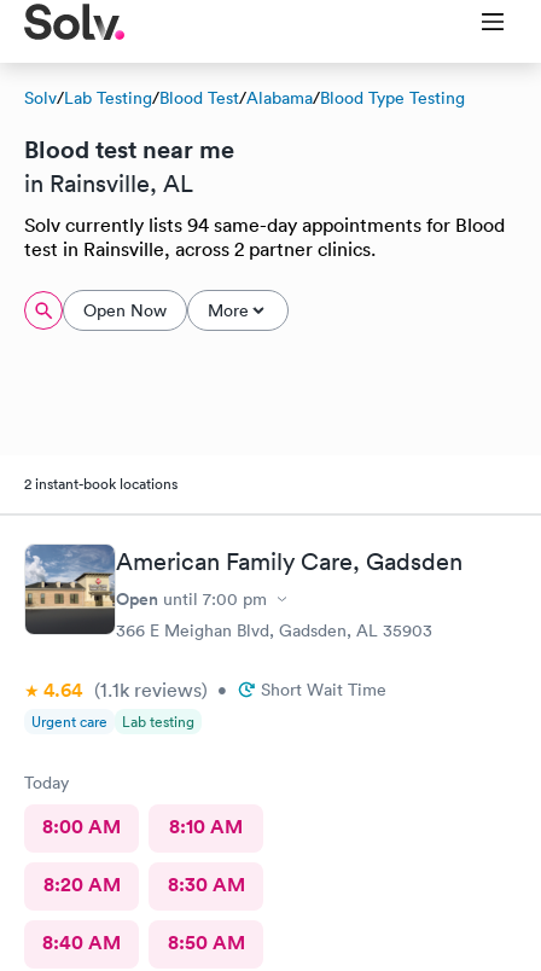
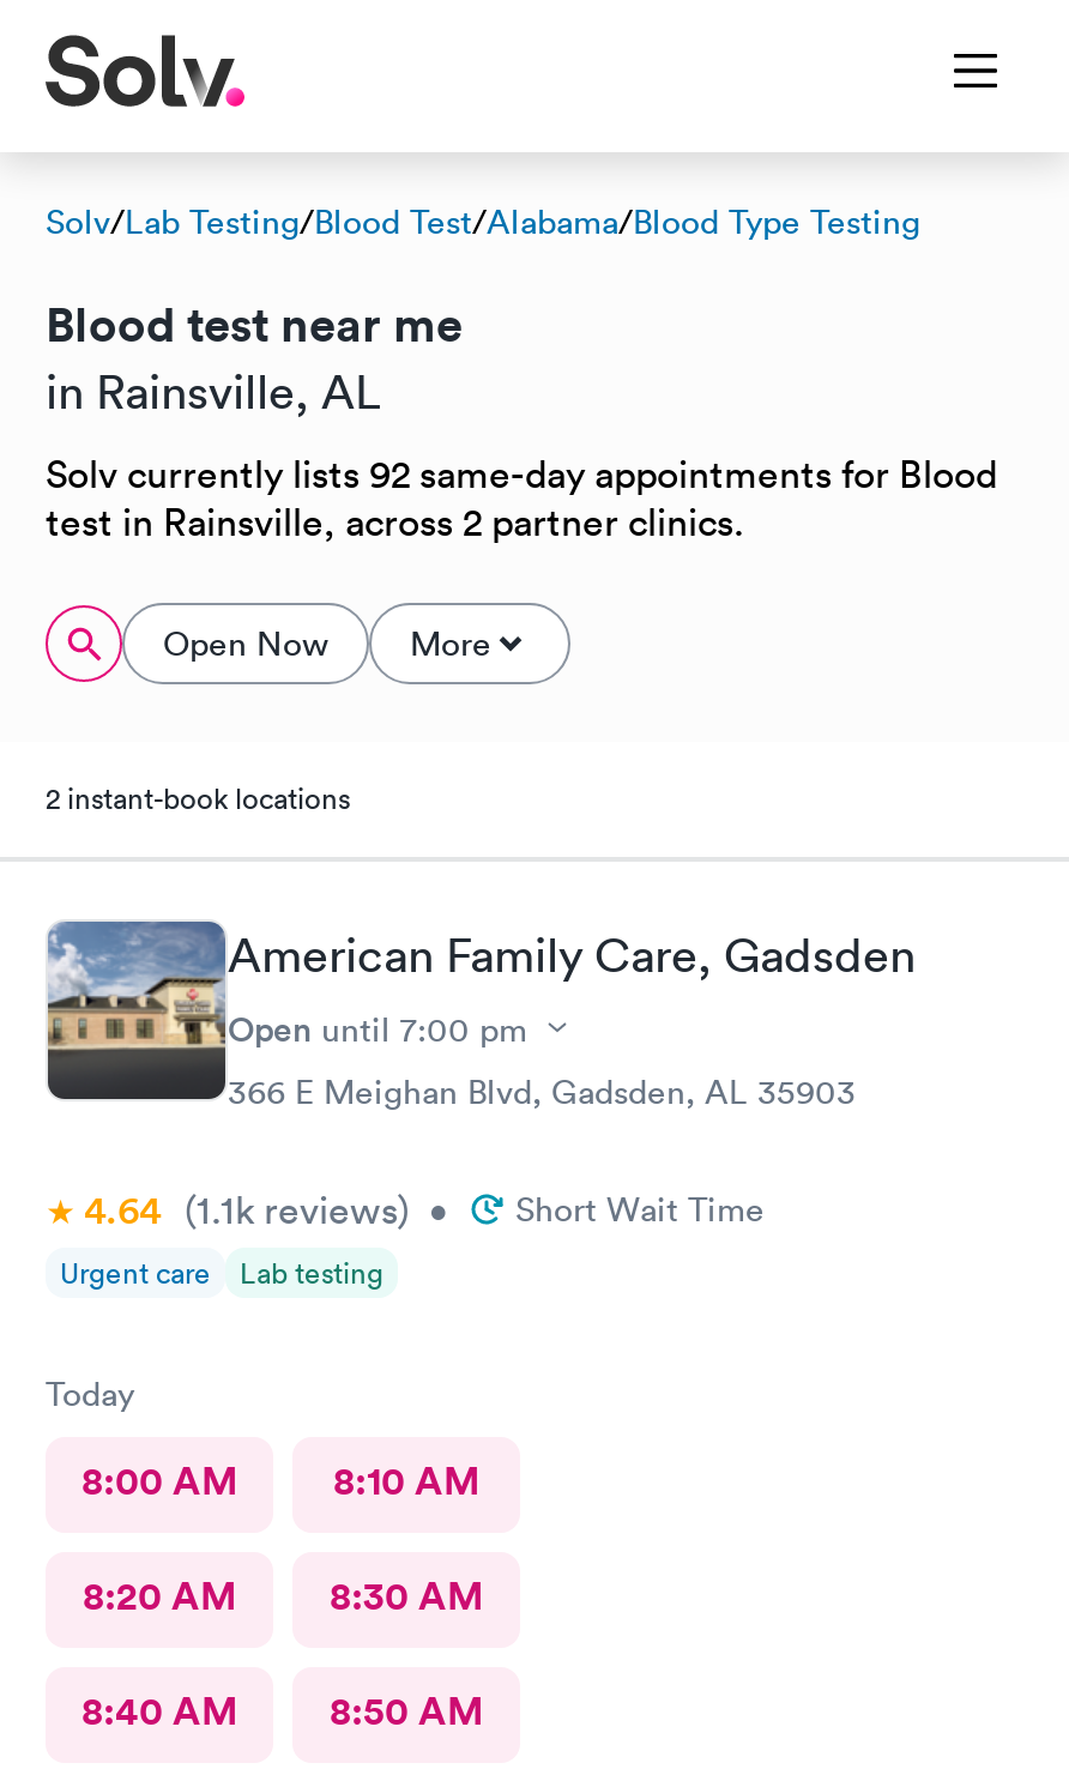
- Solv currently lists 94 same-day appointments for Blood
+ Solv currently lists 92 same-day appointments for Blood
